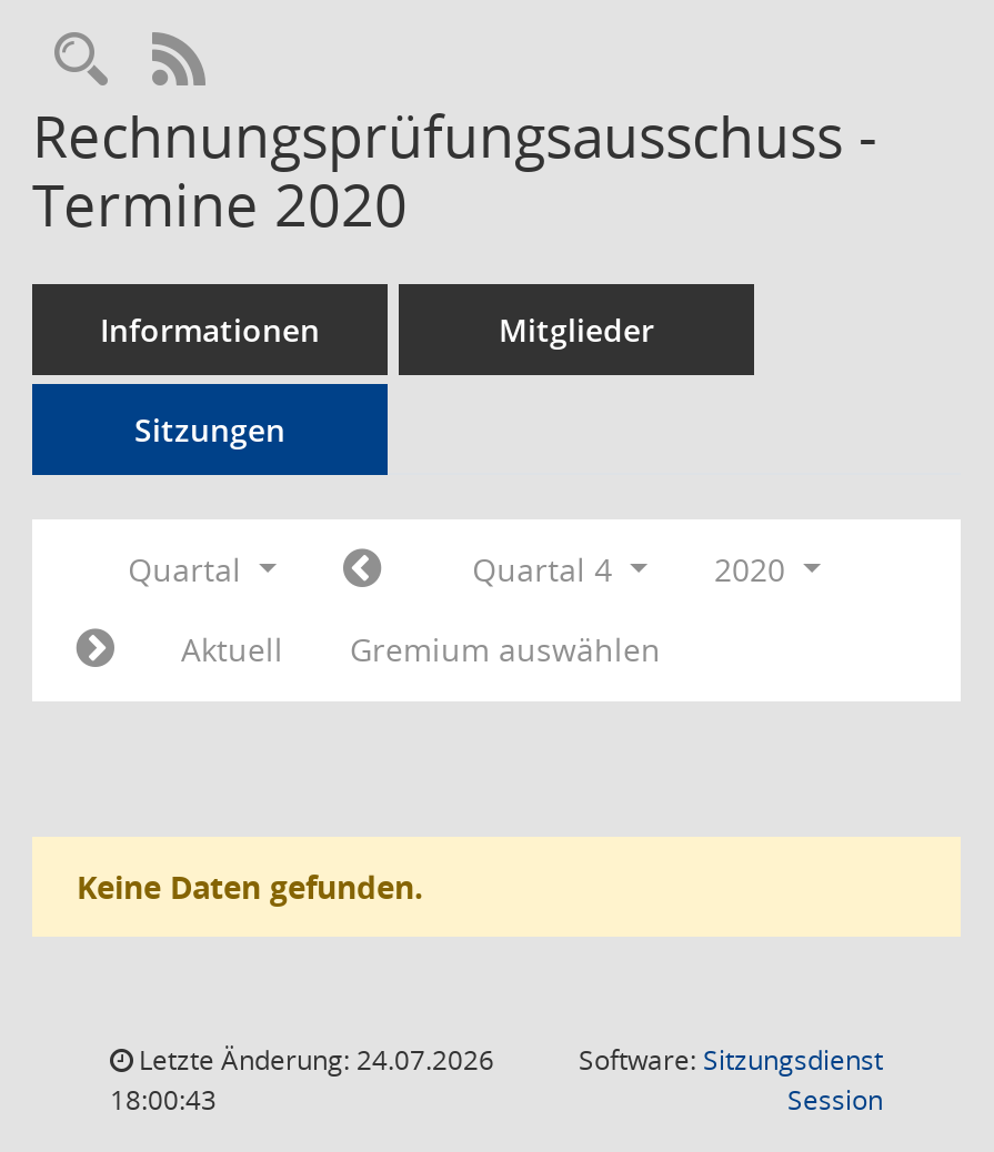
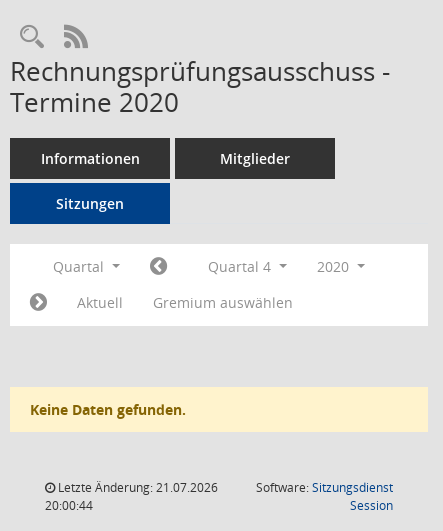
- Letzte Änderung: 24.07.2026
+ Letzte Änderung: 21.07.2026

- 18:00:43
+ 20:00:44
